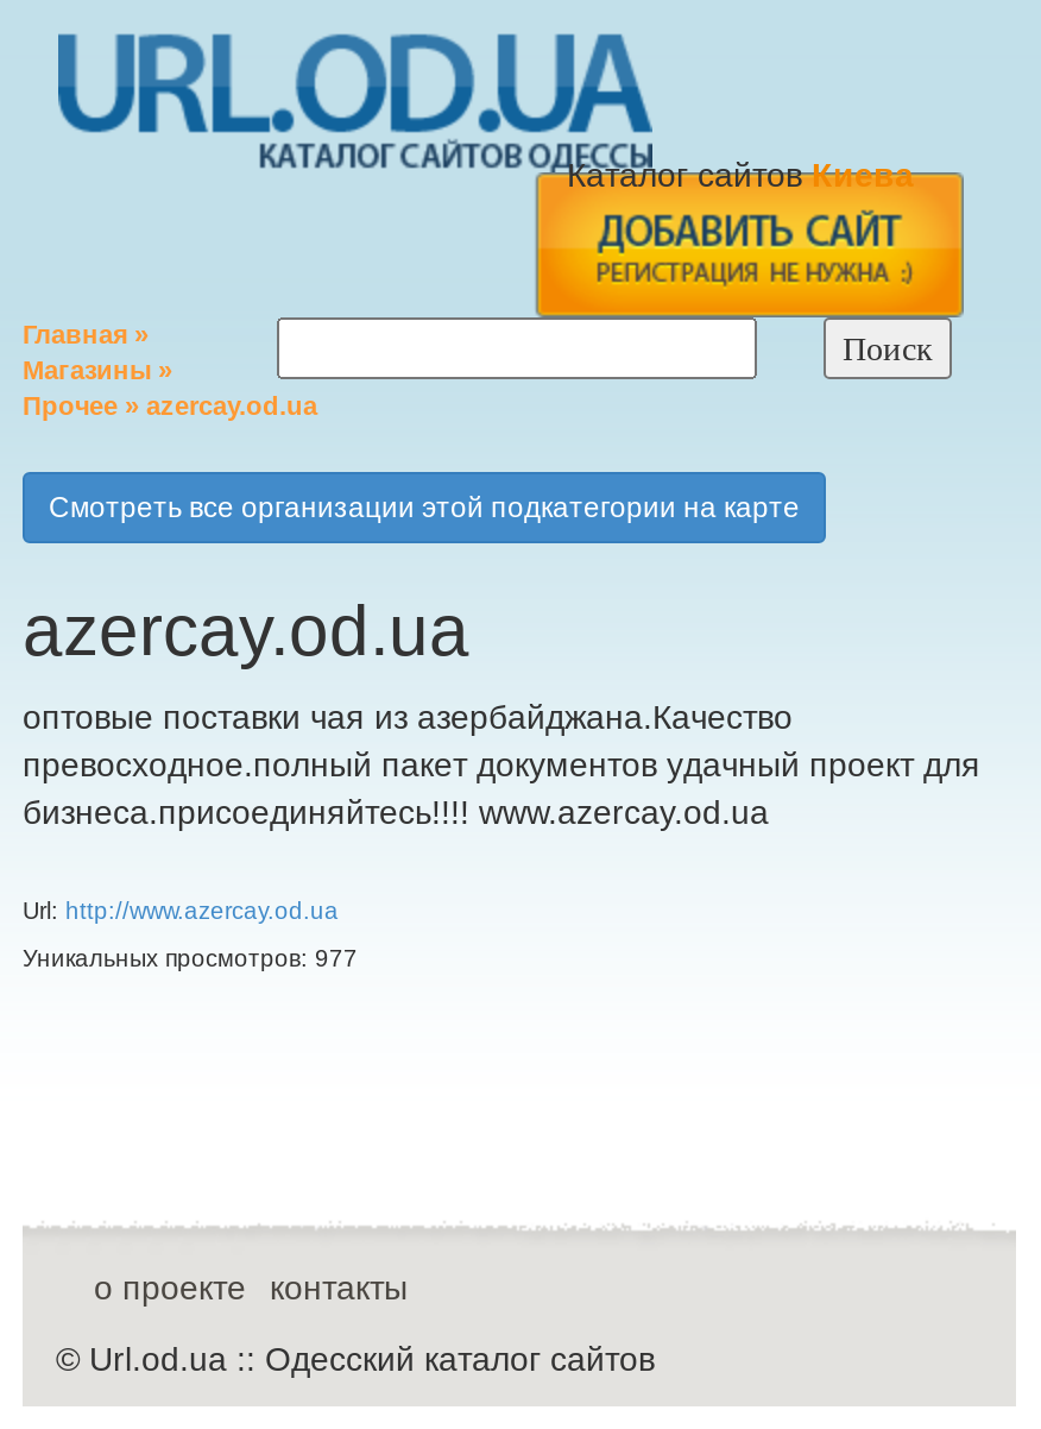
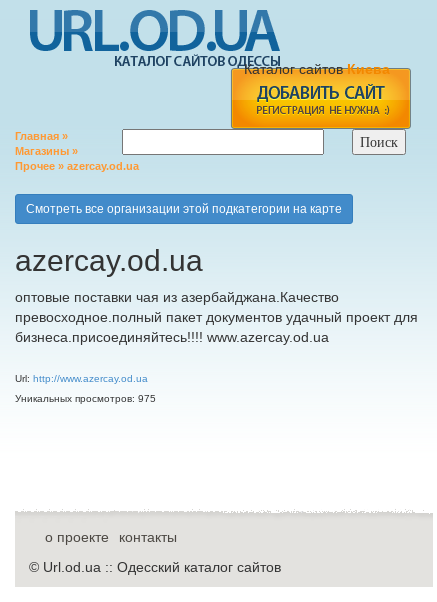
- Уникальных просмотров: 977
+ Уникальных просмотров: 975
